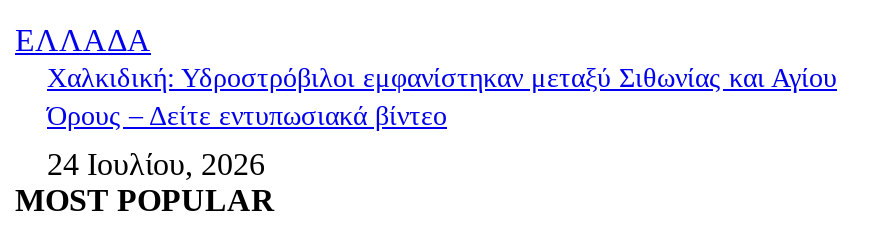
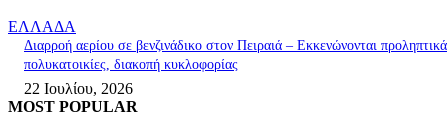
- Χαλκιδική: Υδροστρόβιλοι εμφανίστηκαν μεταξύ Σιθωνίας και Αγίου
- Όρους – Δείτε εντυπωσιακά βίντεο
+ Διαρροή αερίου σε βενζινάδικο στον Πειραιά – Εκκενώνονται προληπτικά
+ πολυκατοικίες, διακοπή κυκλοφορίας

- 24 Ιουλίου, 2026
+ 22 Ιουλίου, 2026
